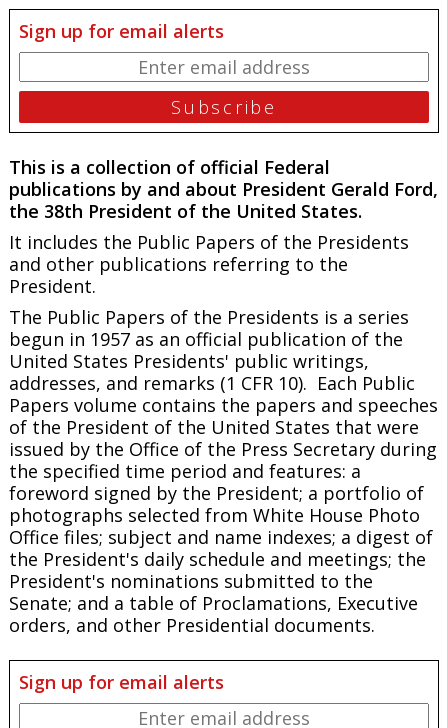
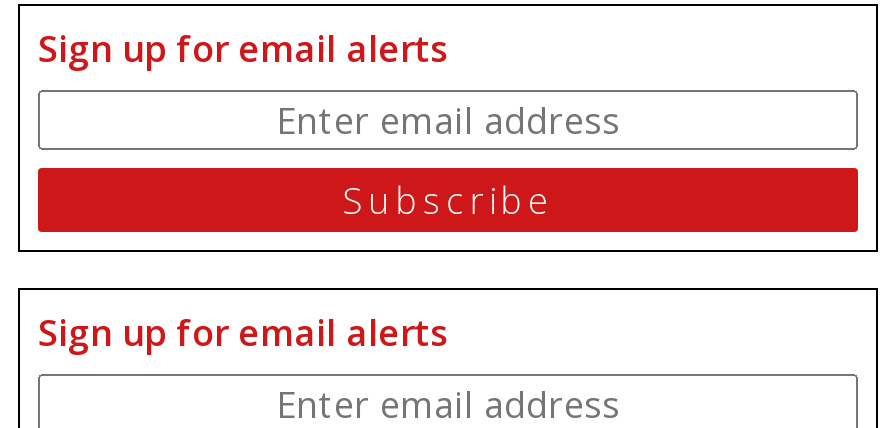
- This is a collection of official Federal
- publications by and about President Gerald Ford,
- the 38th President of the United States.
- It includes the Public Papers of the Presidents
- and other publications referring to the
- President.
- The Public Papers of the Presidents is a series
- begun in 1957 as an official publication of the
- United States Presidents' public writings,
- addresses, and remarks (1 CFR 10). Each Public
- Papers volume contains the papers and speeches
- of the President of the United States that were
- issued by the Office of the Press Secretary during
- the specified time period and features: a
- foreword signed by the President; a portfolio of
- photographs selected from White House Photo
- Office files; subject and name indexes; a digest of
- the President's daily schedule and meetings; the
- President's nominations submitted to the
- Senate; and a table of Proclamations, Executive
- orders, and other Presidential documents.
